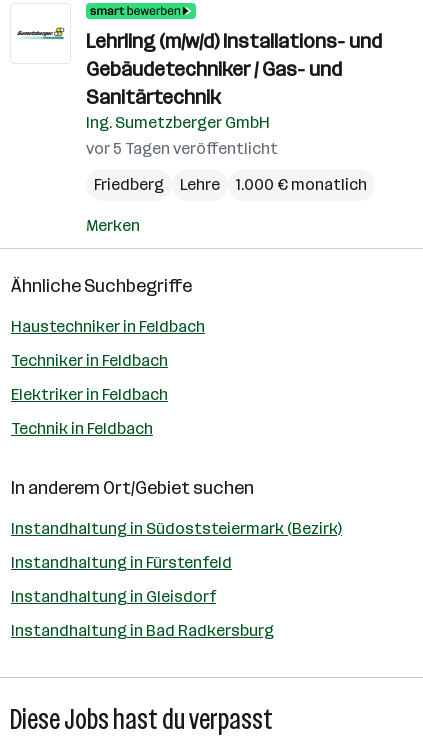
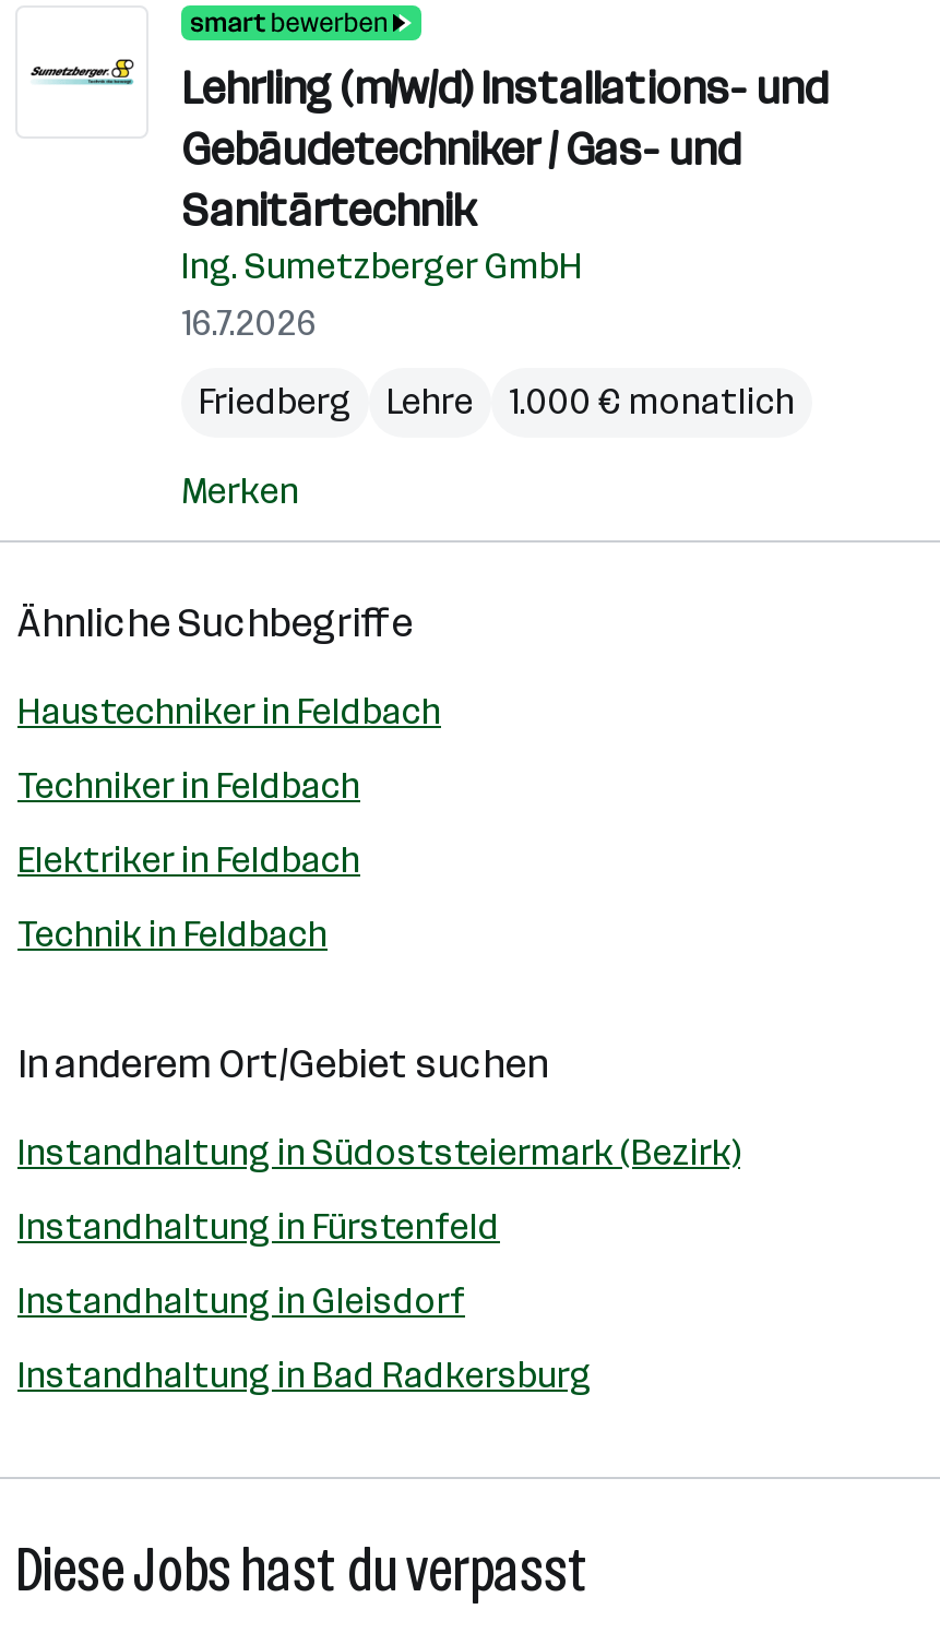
- vor 5 Tagen veröffentlicht
+ 16.7.2026
